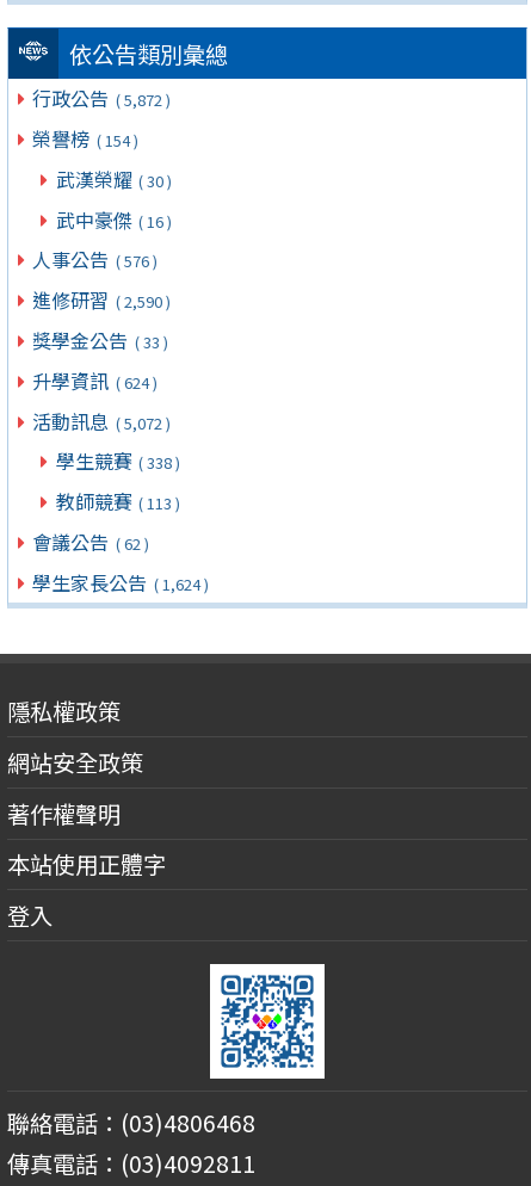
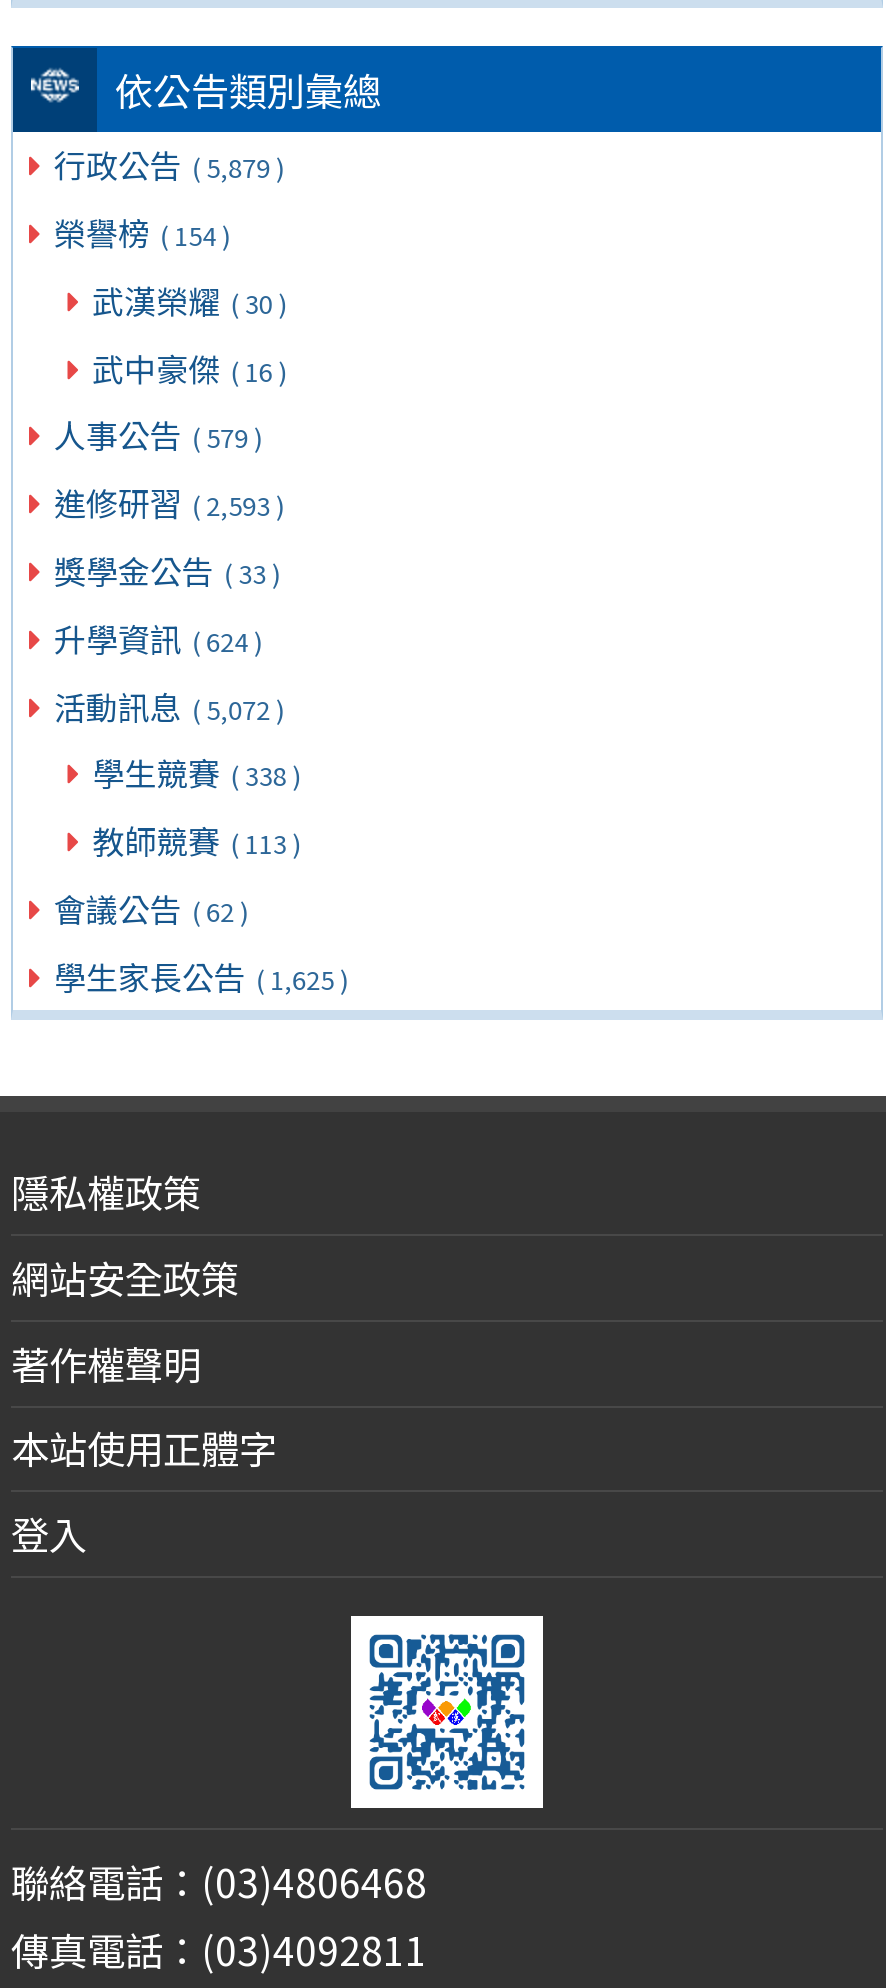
- 行政公告 ( 5,872 )
+ 行政公告 ( 5,879 )

- 人事公告 ( 576 )
+ 人事公告 ( 579 )

- 進修研習 ( 2,590 )
+ 進修研習 ( 2,593 )

- 學生家長公告 ( 1,624 )
+ 學生家長公告 ( 1,625 )
